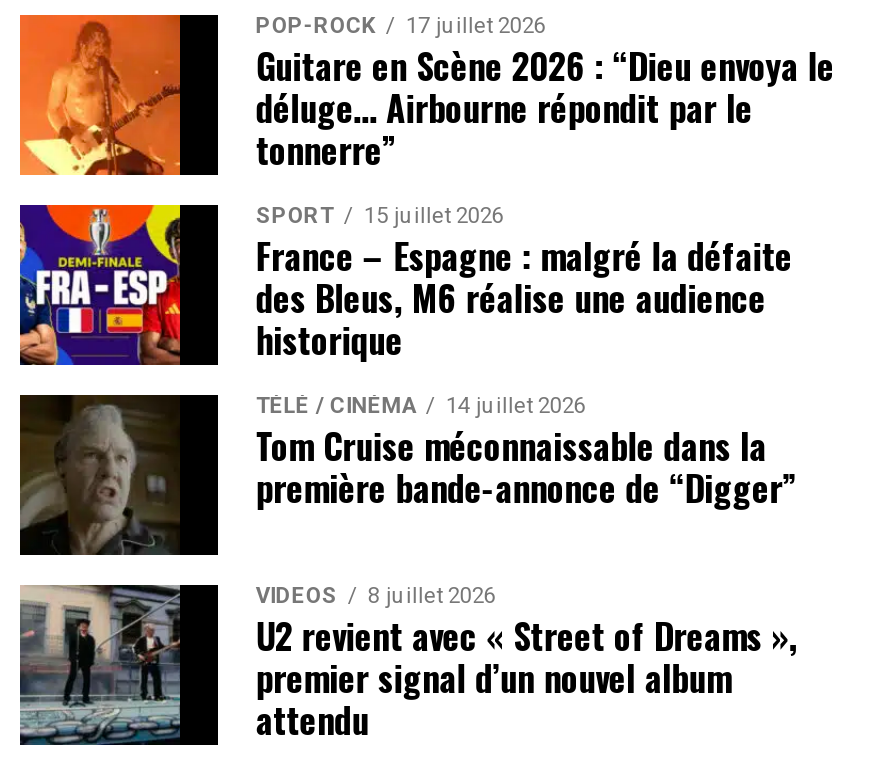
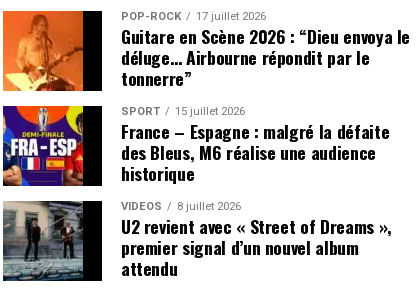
- [image]
- TÉLÉ / CINÉMA
- 14 juillet 2026
- Tom Cruise méconnaissable dans la
- première bande-annonce de “Digger”
